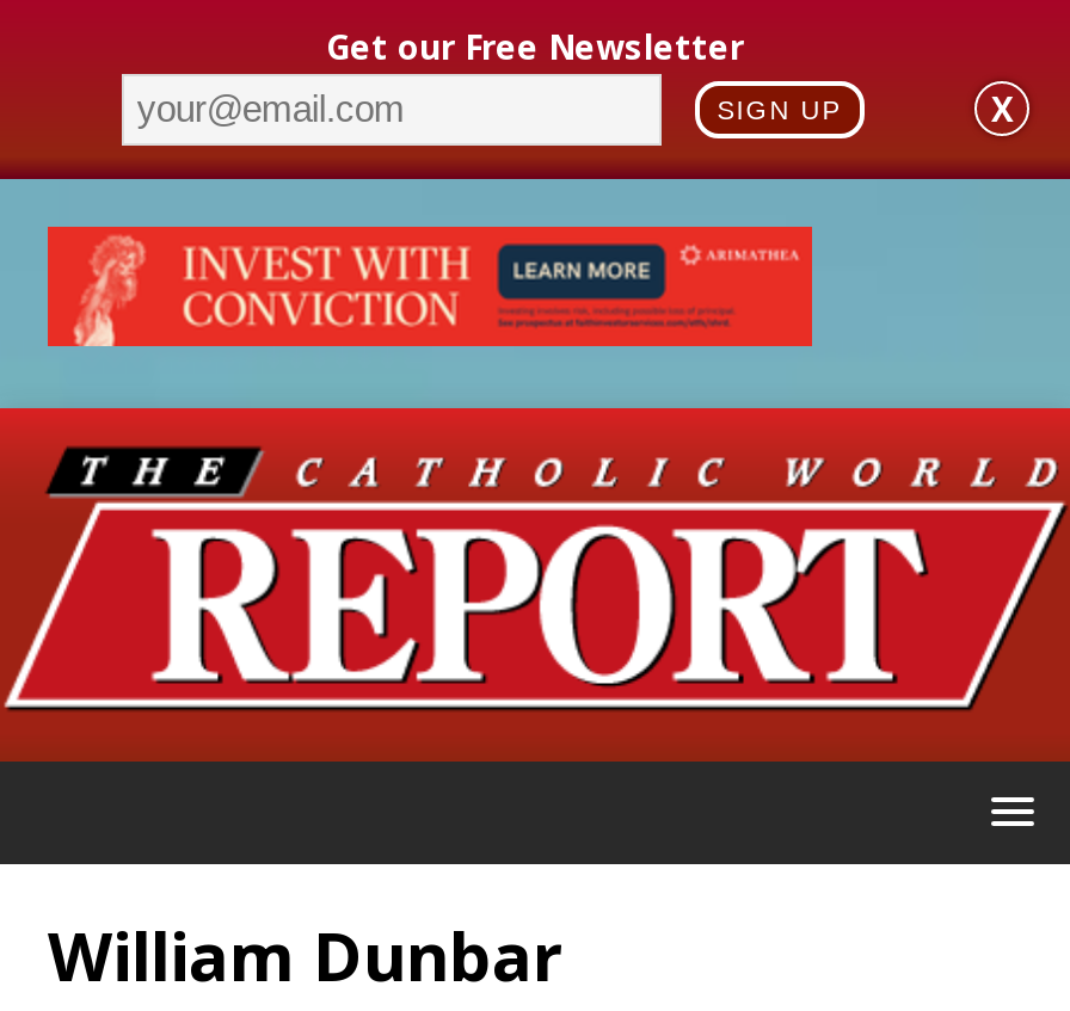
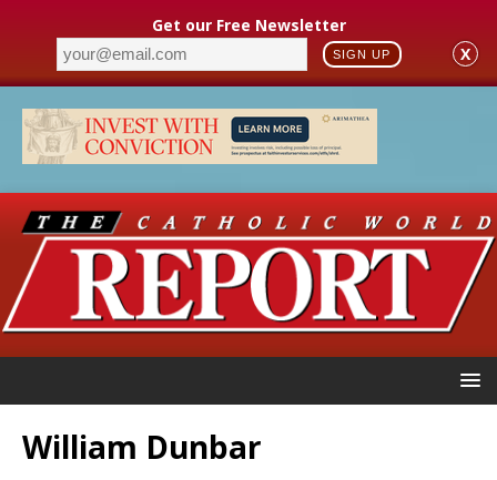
- [image]
+ [image]
